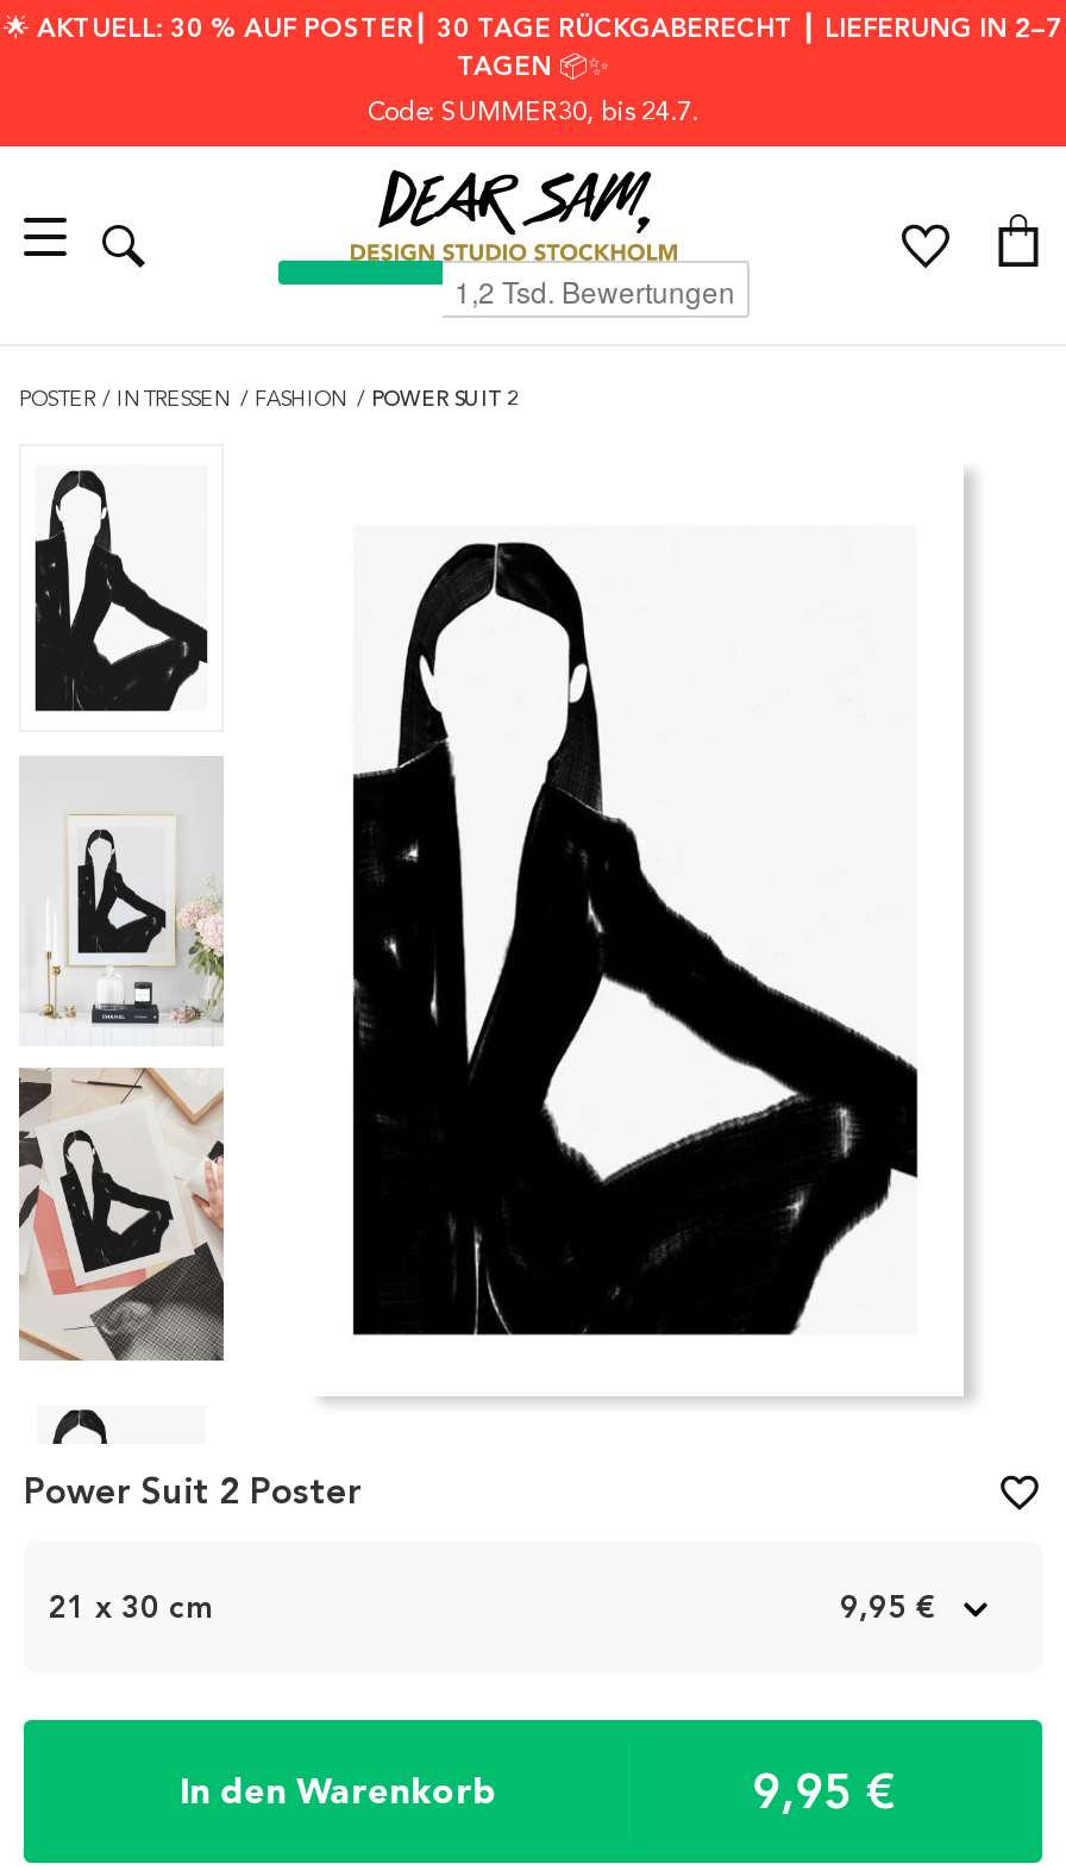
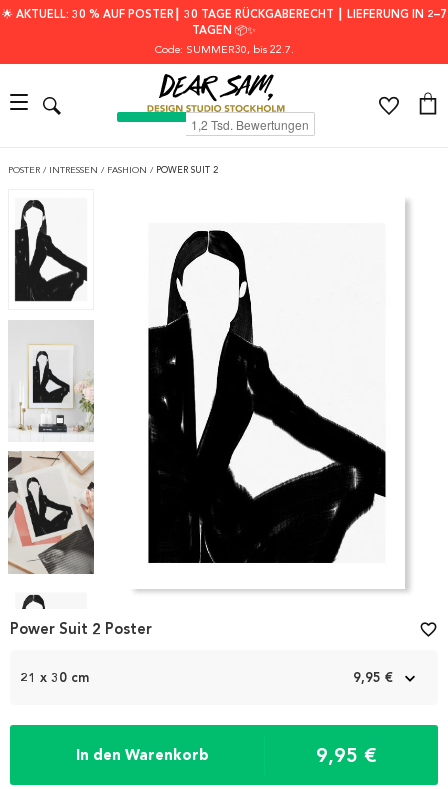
- Code: SUMMER30, bis 24.7.
+ Code: SUMMER30, bis 22.7.
